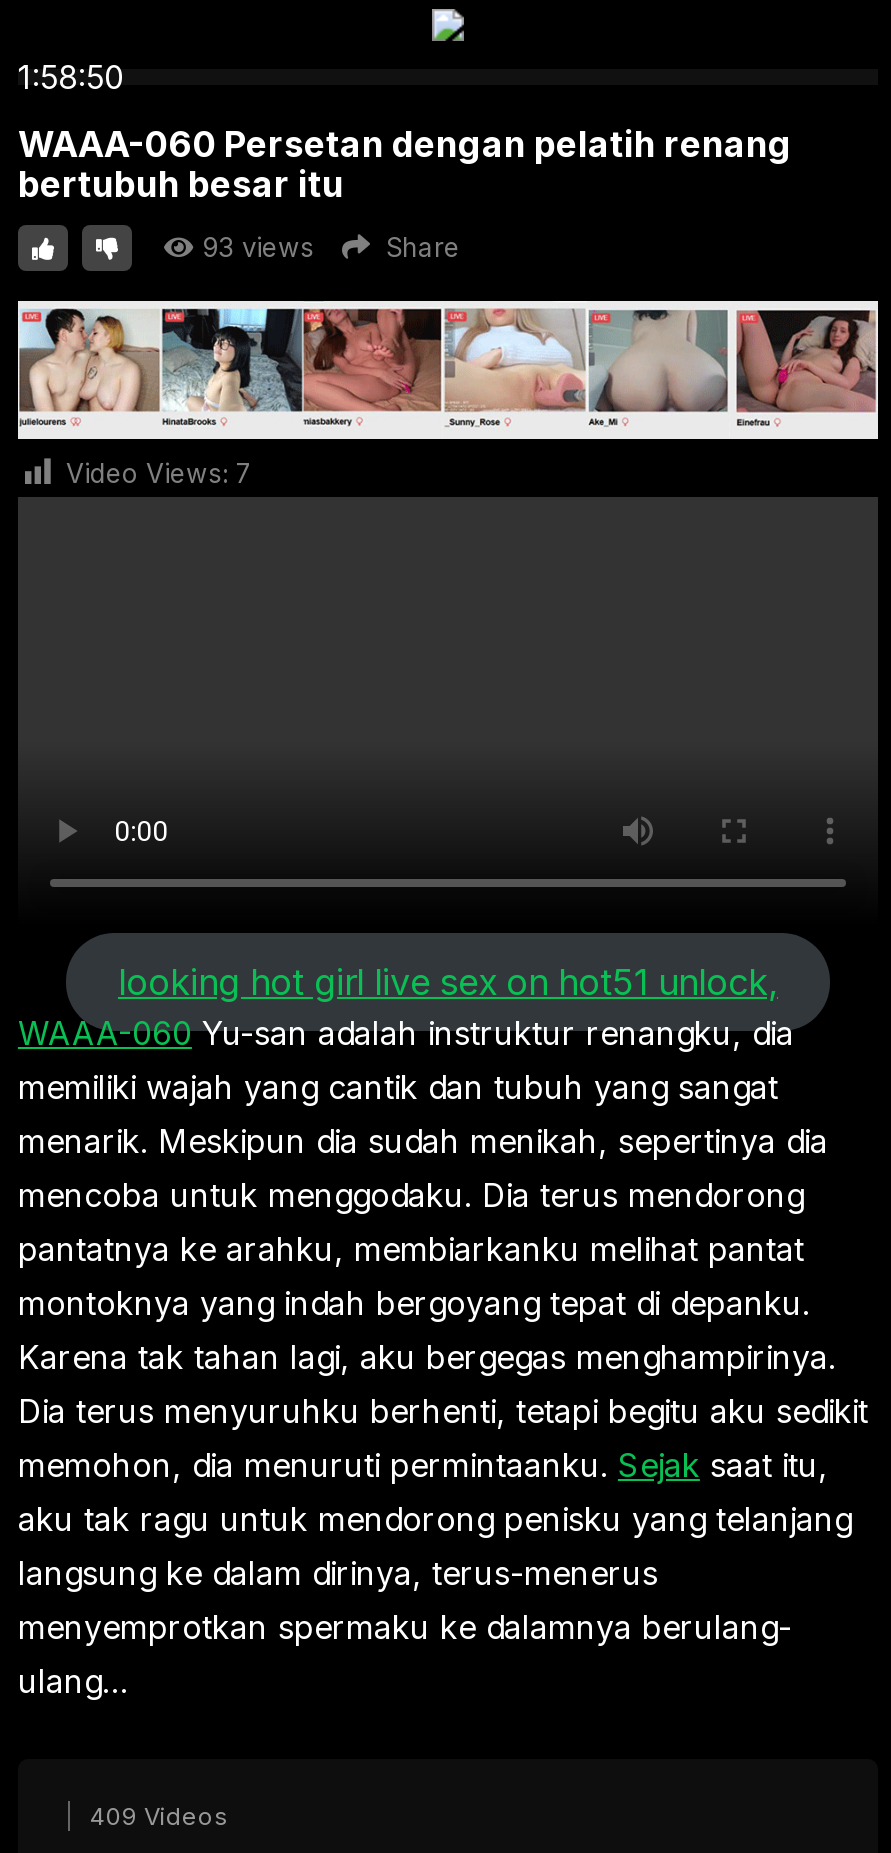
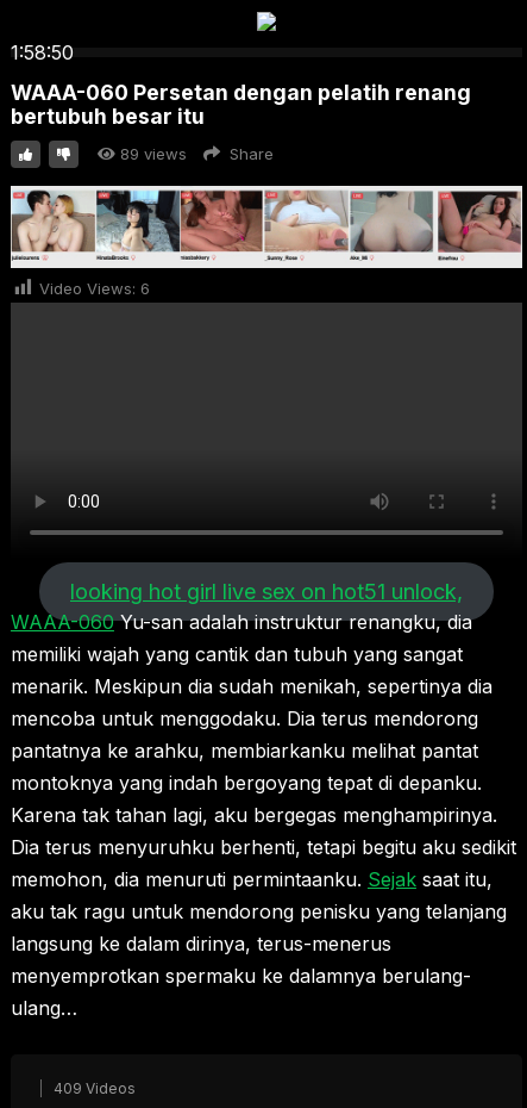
- 93 views Share
+ 89 views Share

- Video Views: 7
+ Video Views: 6
